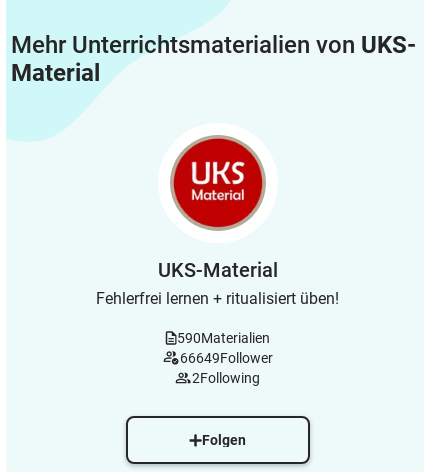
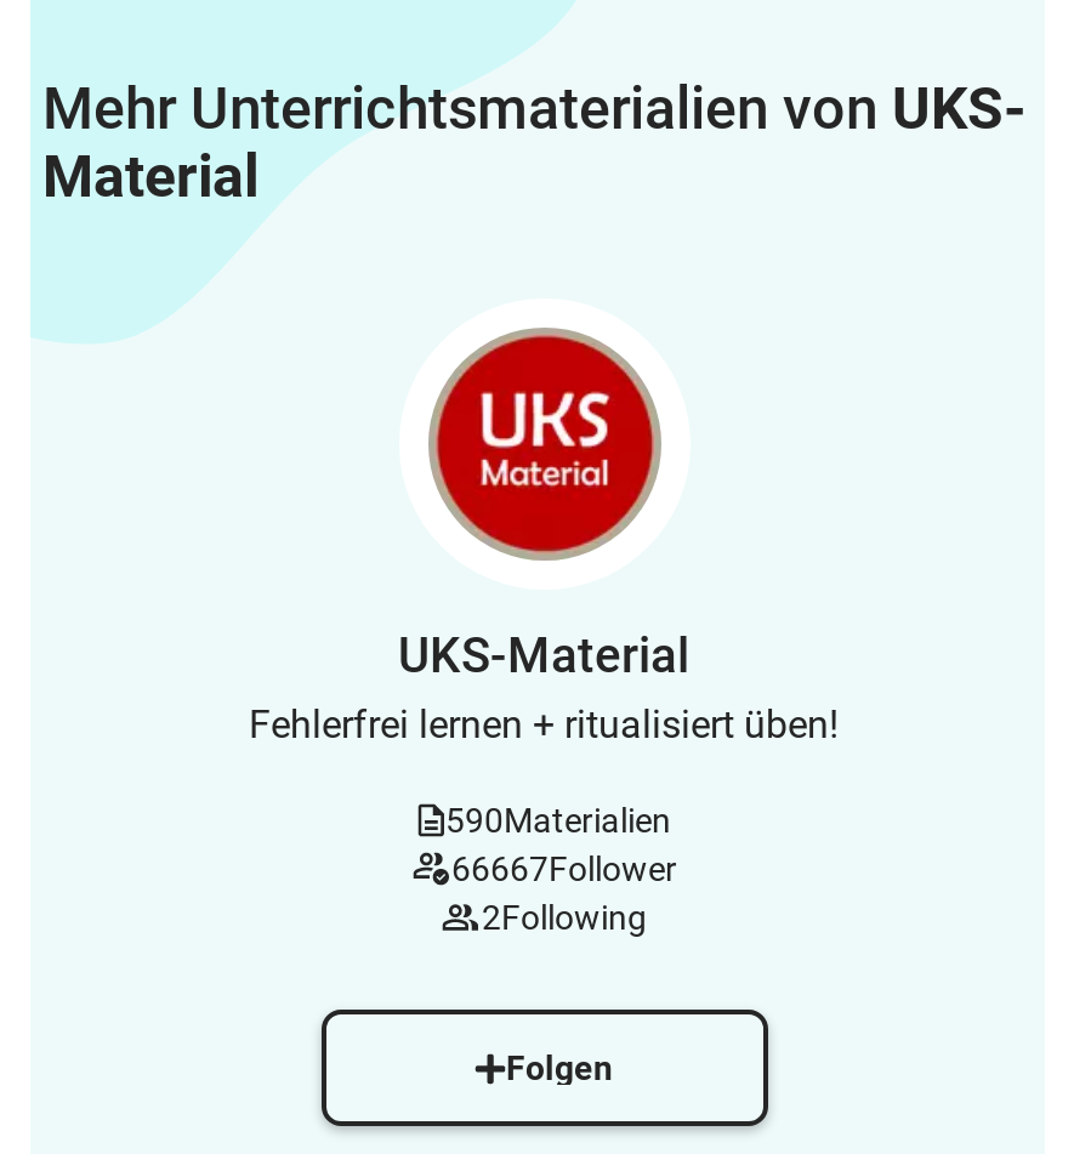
- 66649Follower
+ 66667Follower
